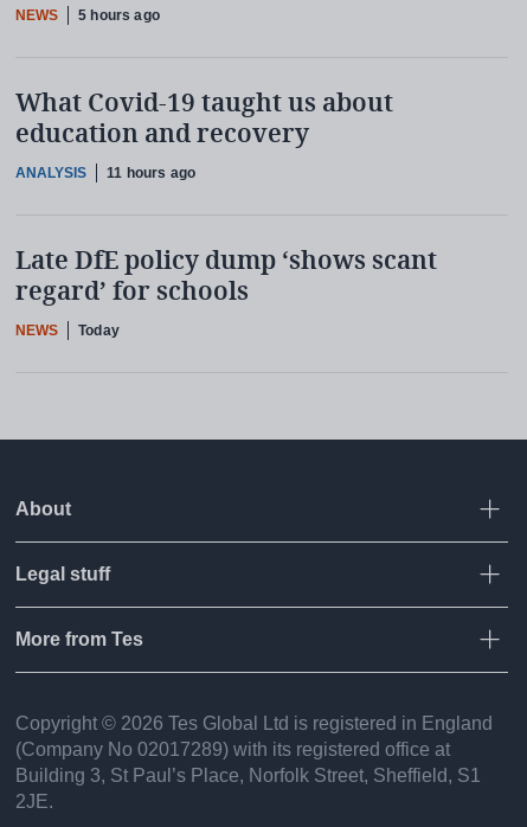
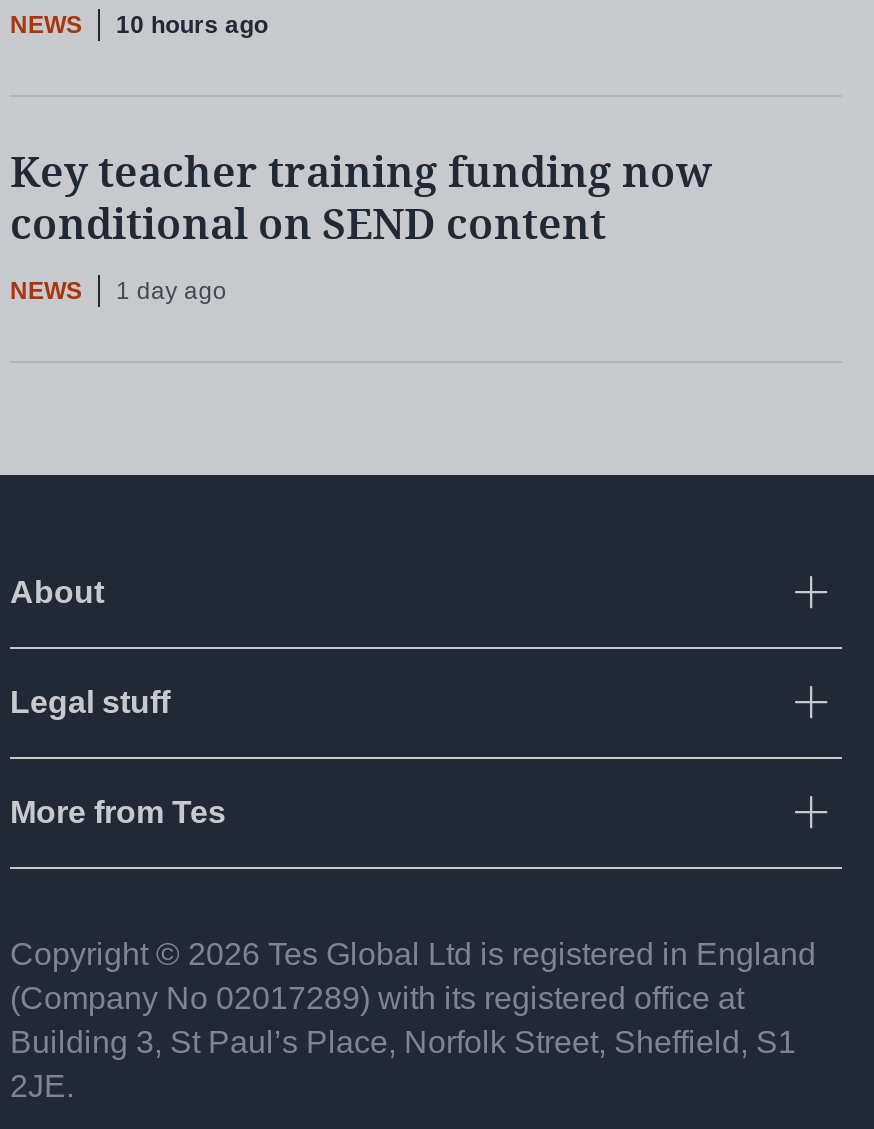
- 5 hours ago
- What Covid-19 taught us about
- education and recovery
- ANALYSIS
- 11 hours ago
- Late DfE policy dump ‘shows scant
- regard’ for schools
+ 10 hours ago
+ Key teacher training funding now
+ conditional on SEND content

- Today
+ 1 day ago
